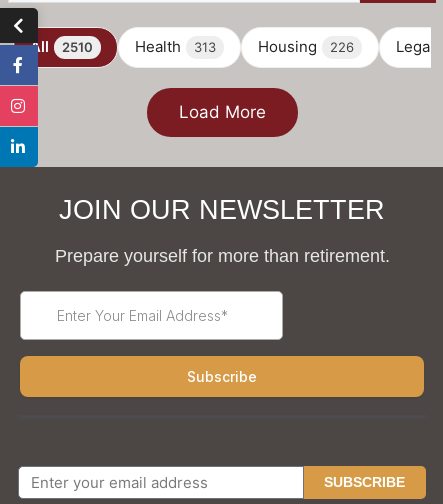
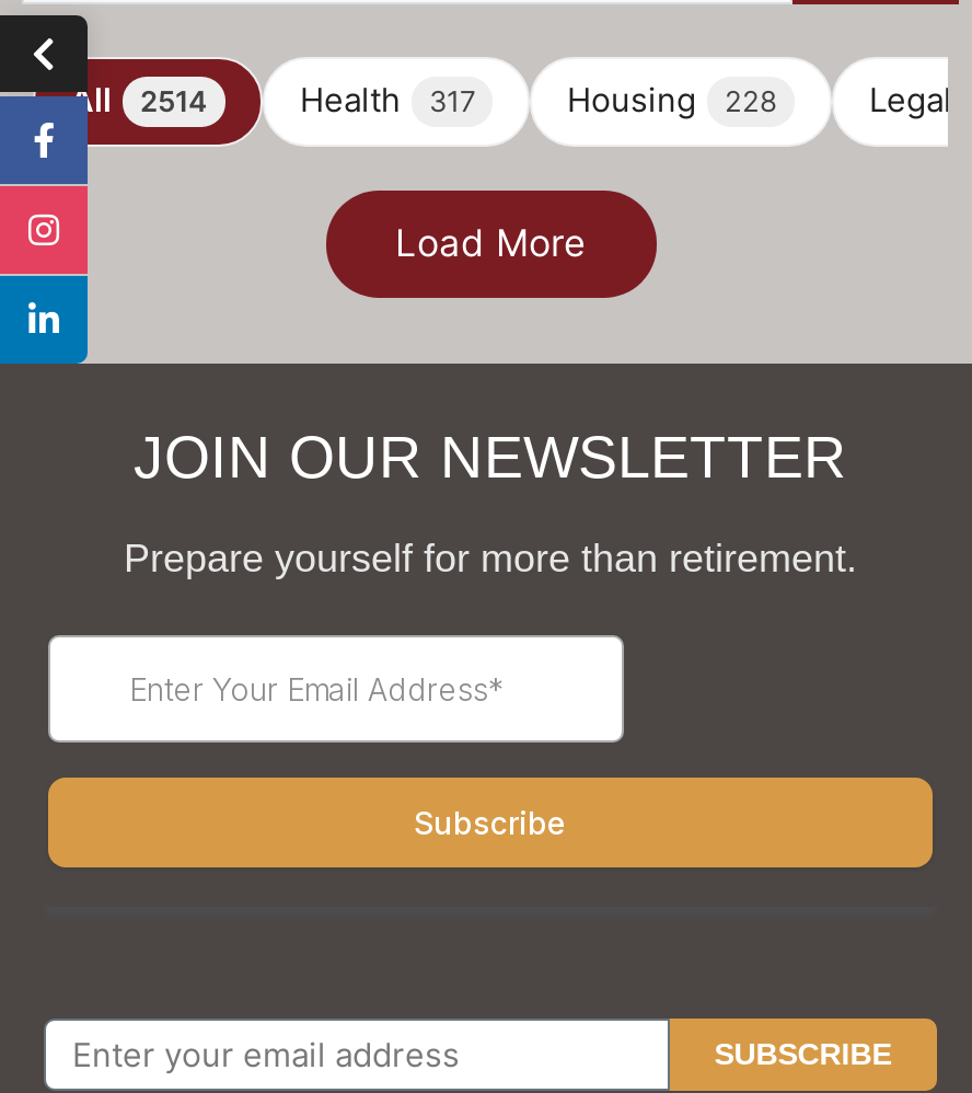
- All 2510
+ All 2514

- Health 313
+ Health 317

- Housing 226
+ Housing 228
